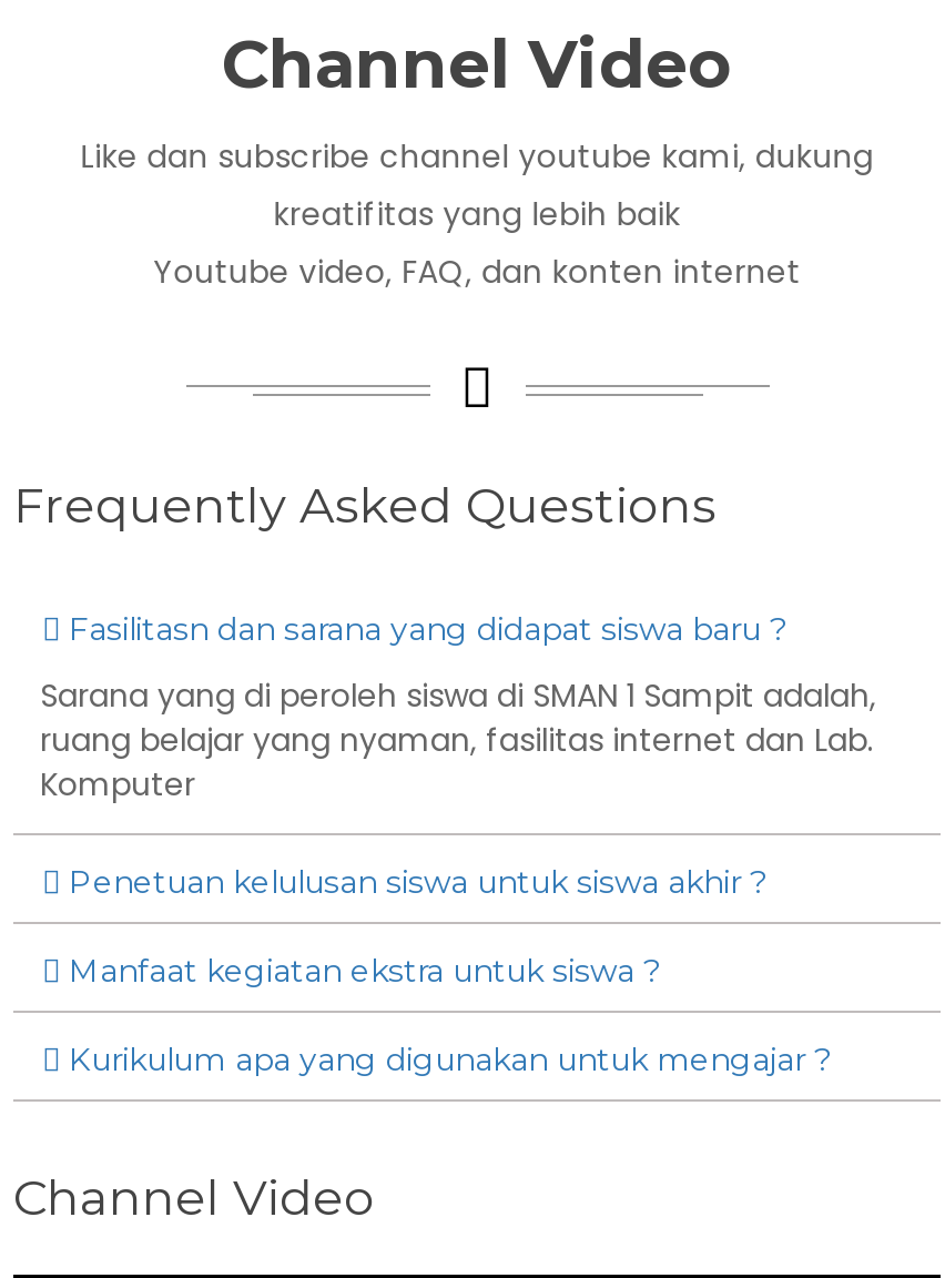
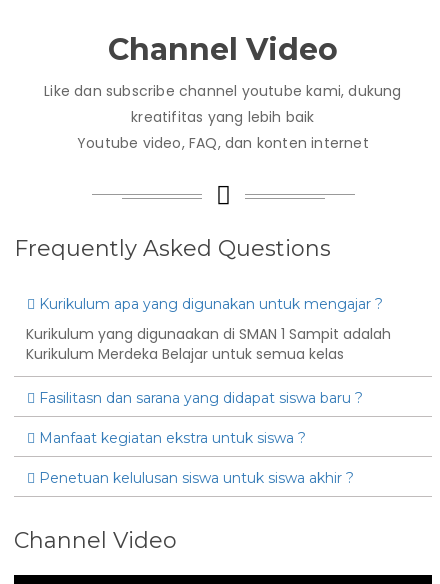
moved down: Fasilitasn dan sarana yang didapat siswa baru ? | Manfaat kegiatan ekstra untuk siswa ? | Penetuan kelulusan siswa untuk siswa akhir ?

- Sarana yang di peroleh siswa di SMAN 1 Sampit adalah,
- ruang belajar yang nyaman, fasilitas internet dan Lab.
- Komputer

moved up: Kurikulum apa yang digunakan untuk mengajar ?

+ Kurikulum yang digunaakan di SMAN 1 Sampit adalah
+ Kurikulum Merdeka Belajar untuk semua kelas
